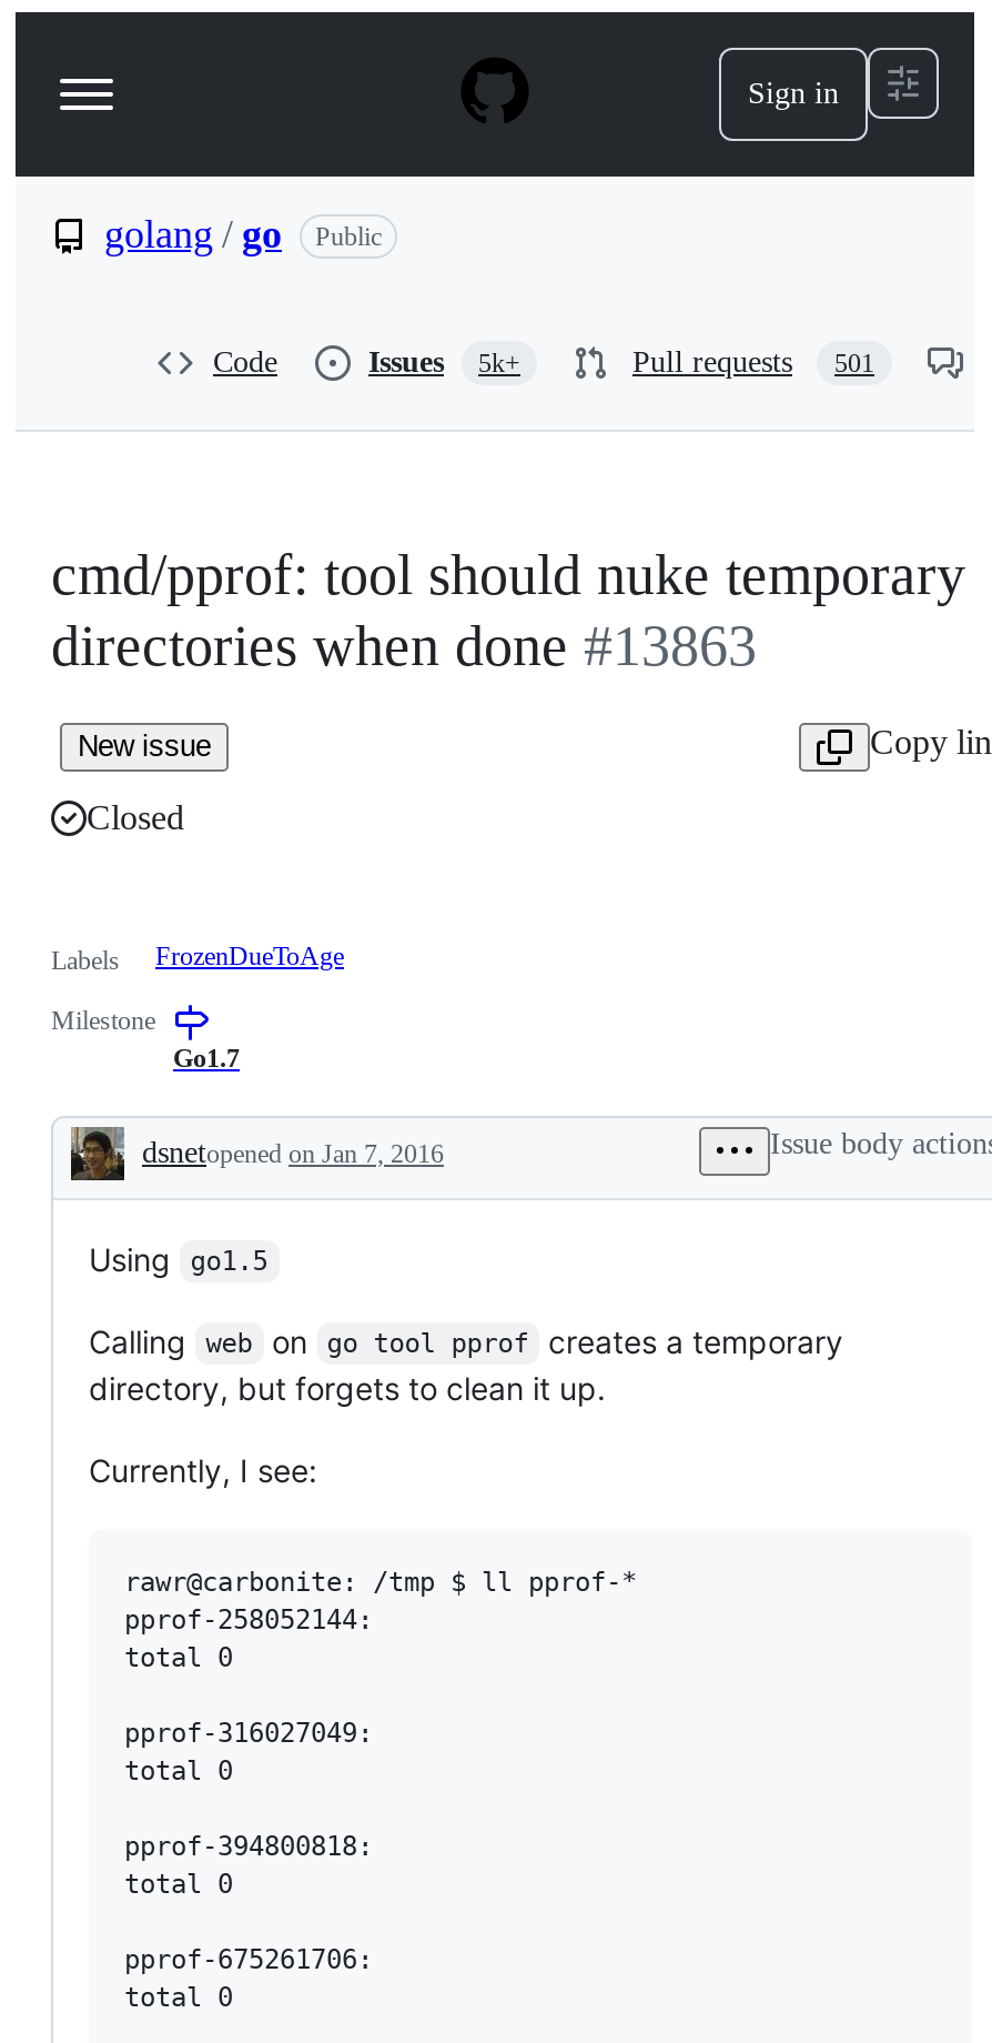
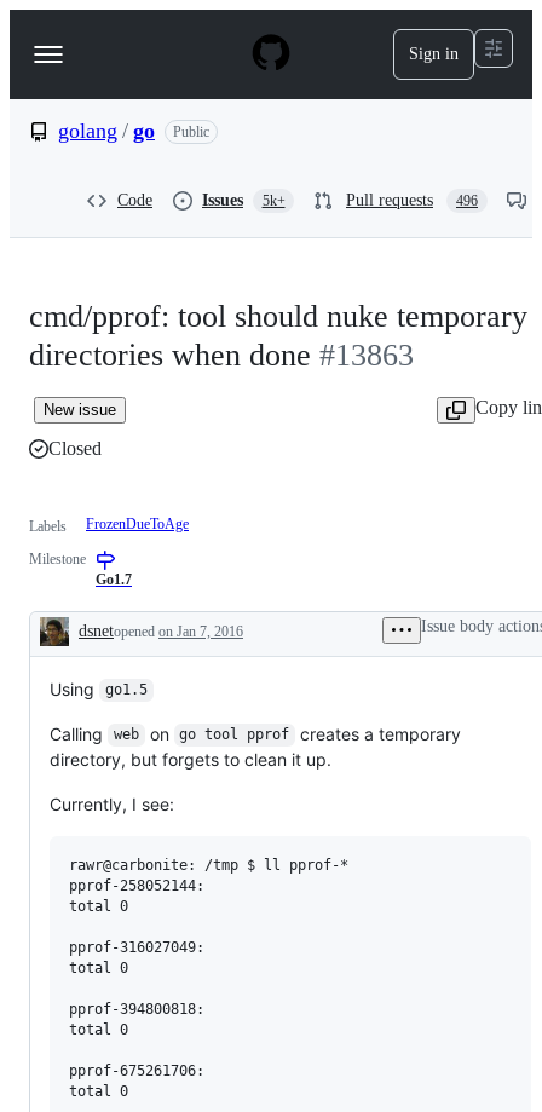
- Pull requests 501
+ Pull requests 496
